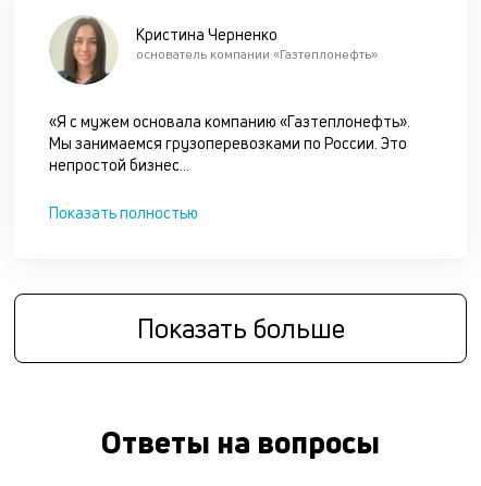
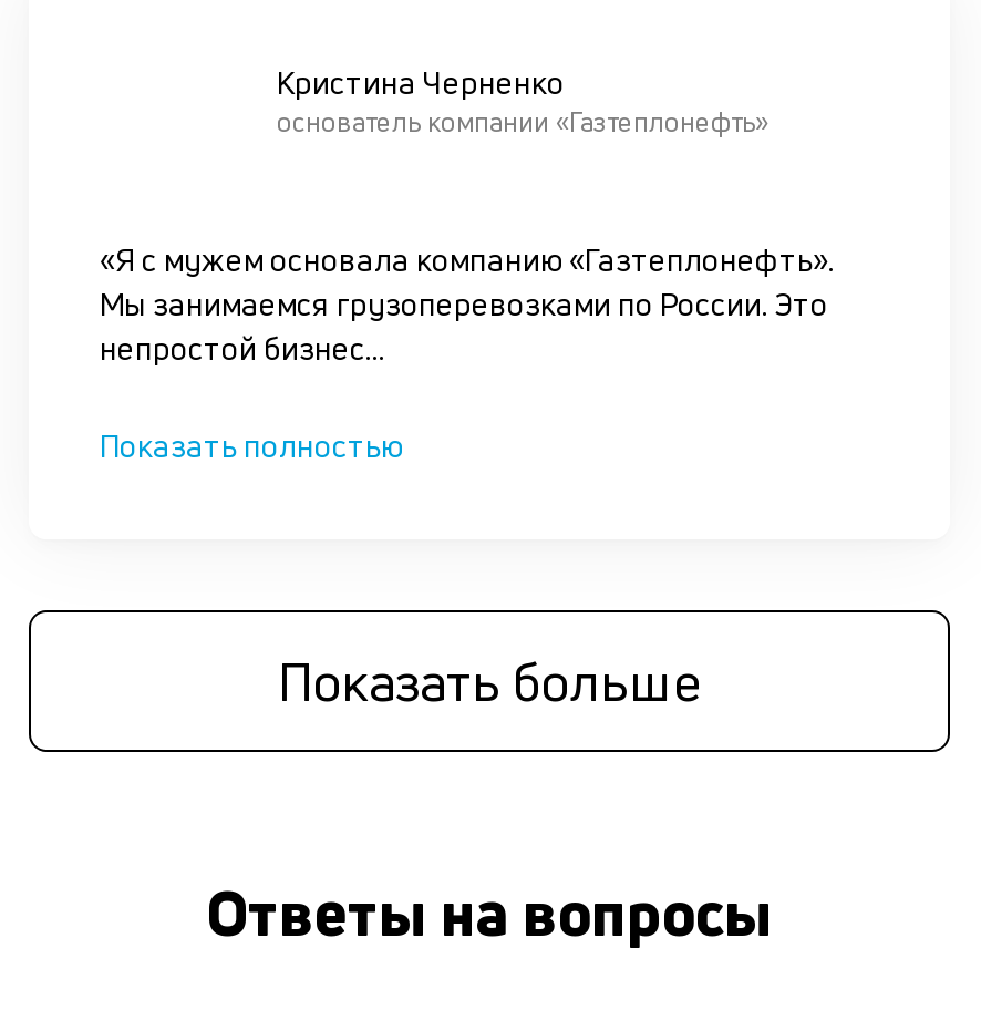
- [image]
